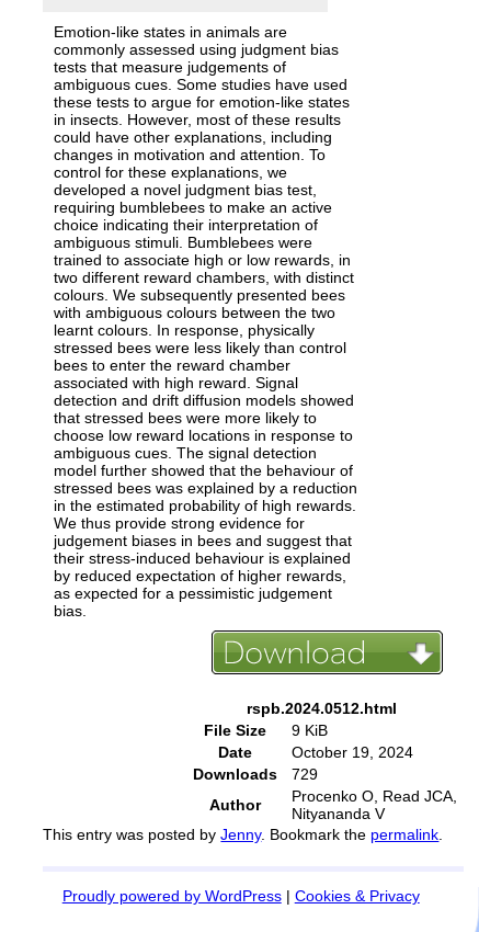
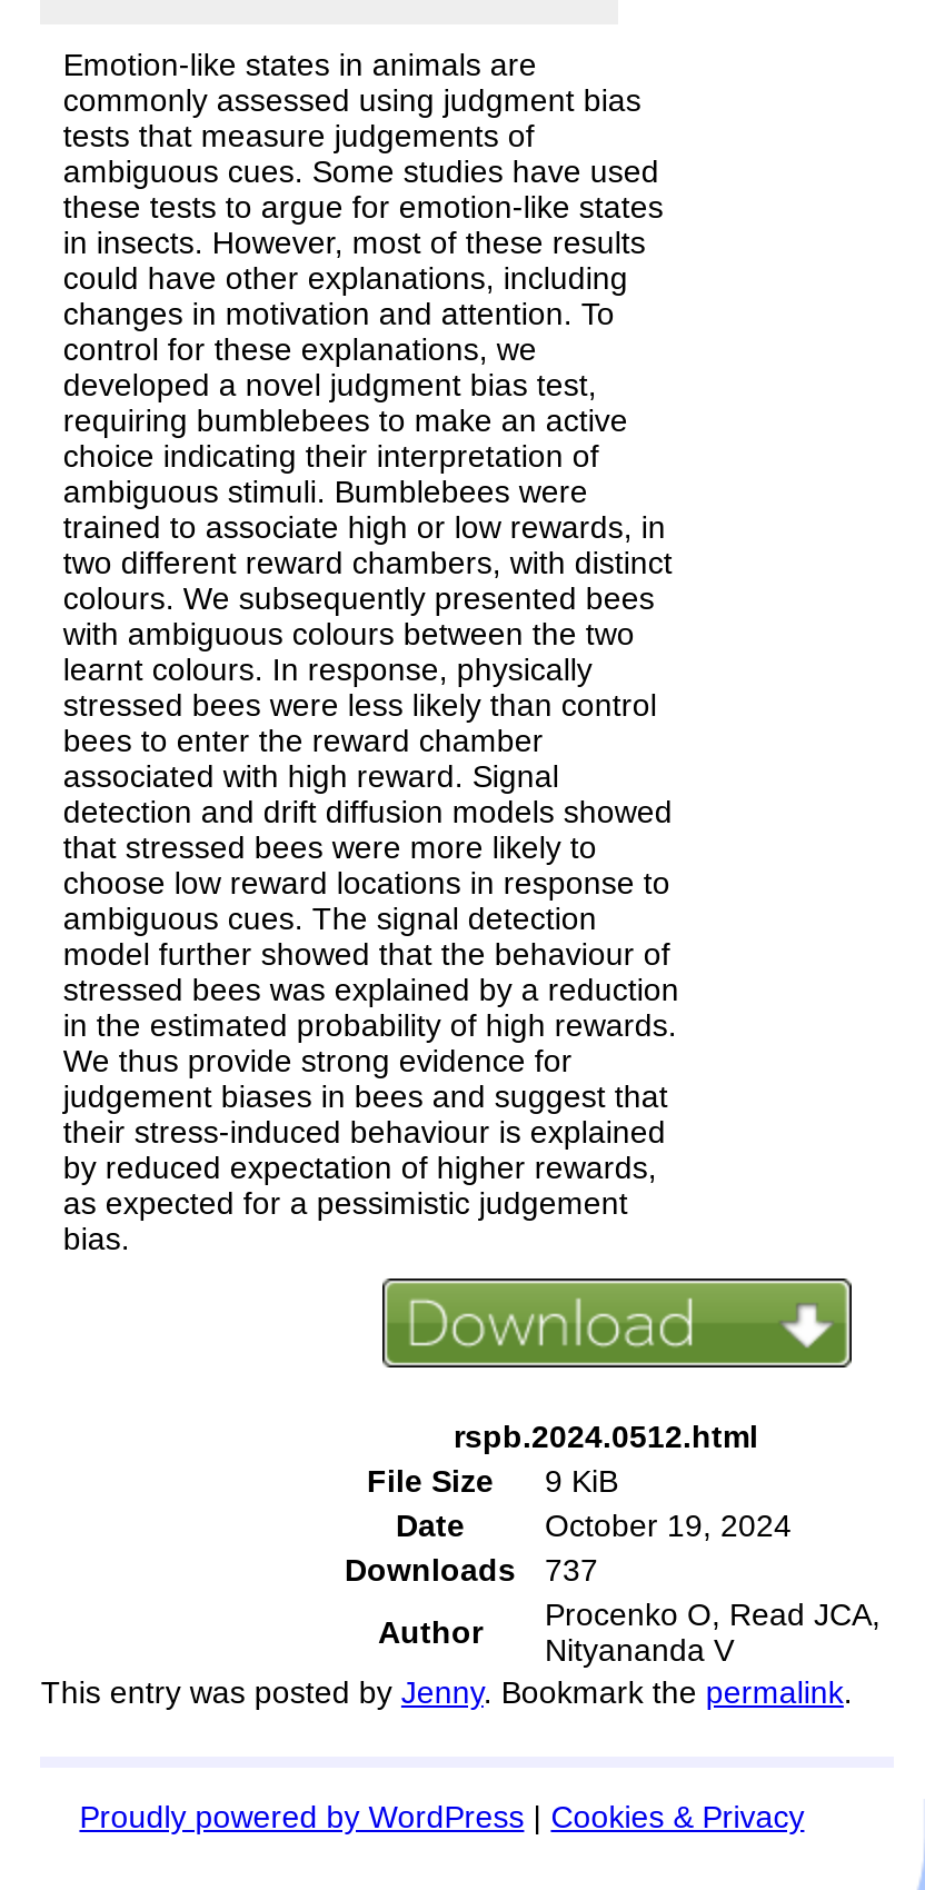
- Downloads 729
+ Downloads 737
